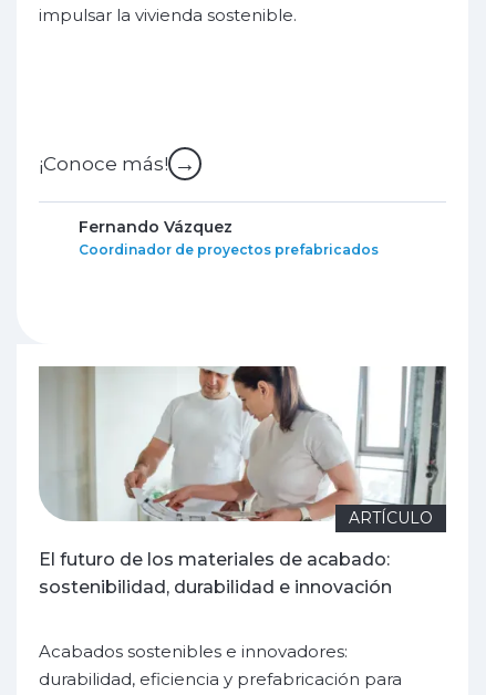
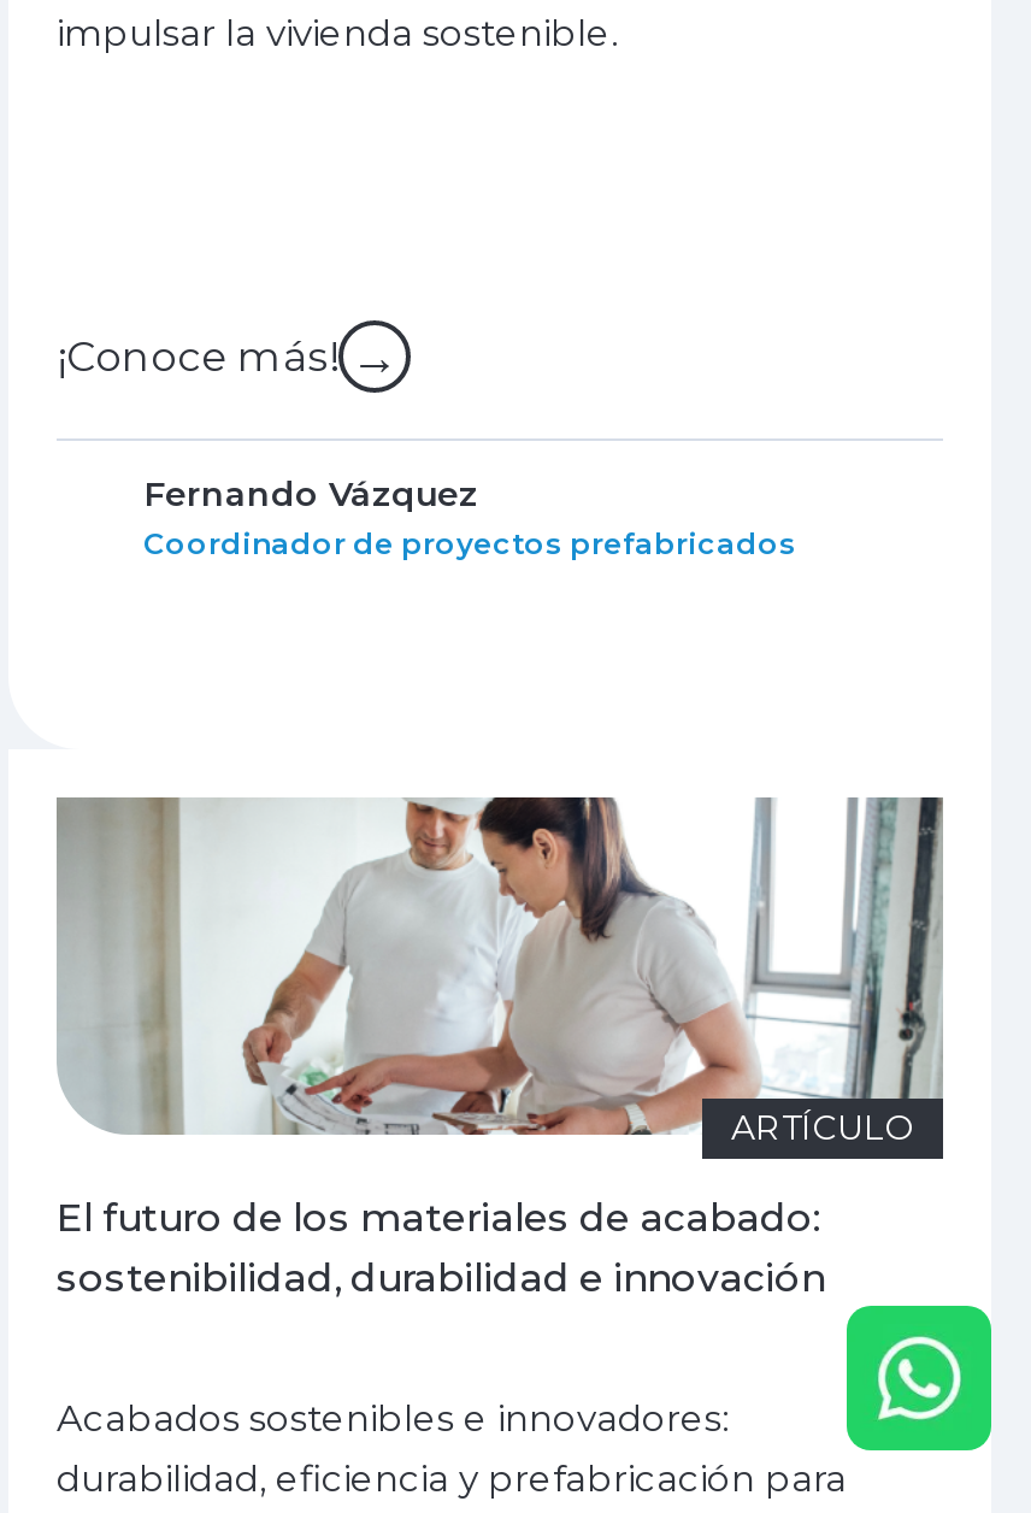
+ [image]
